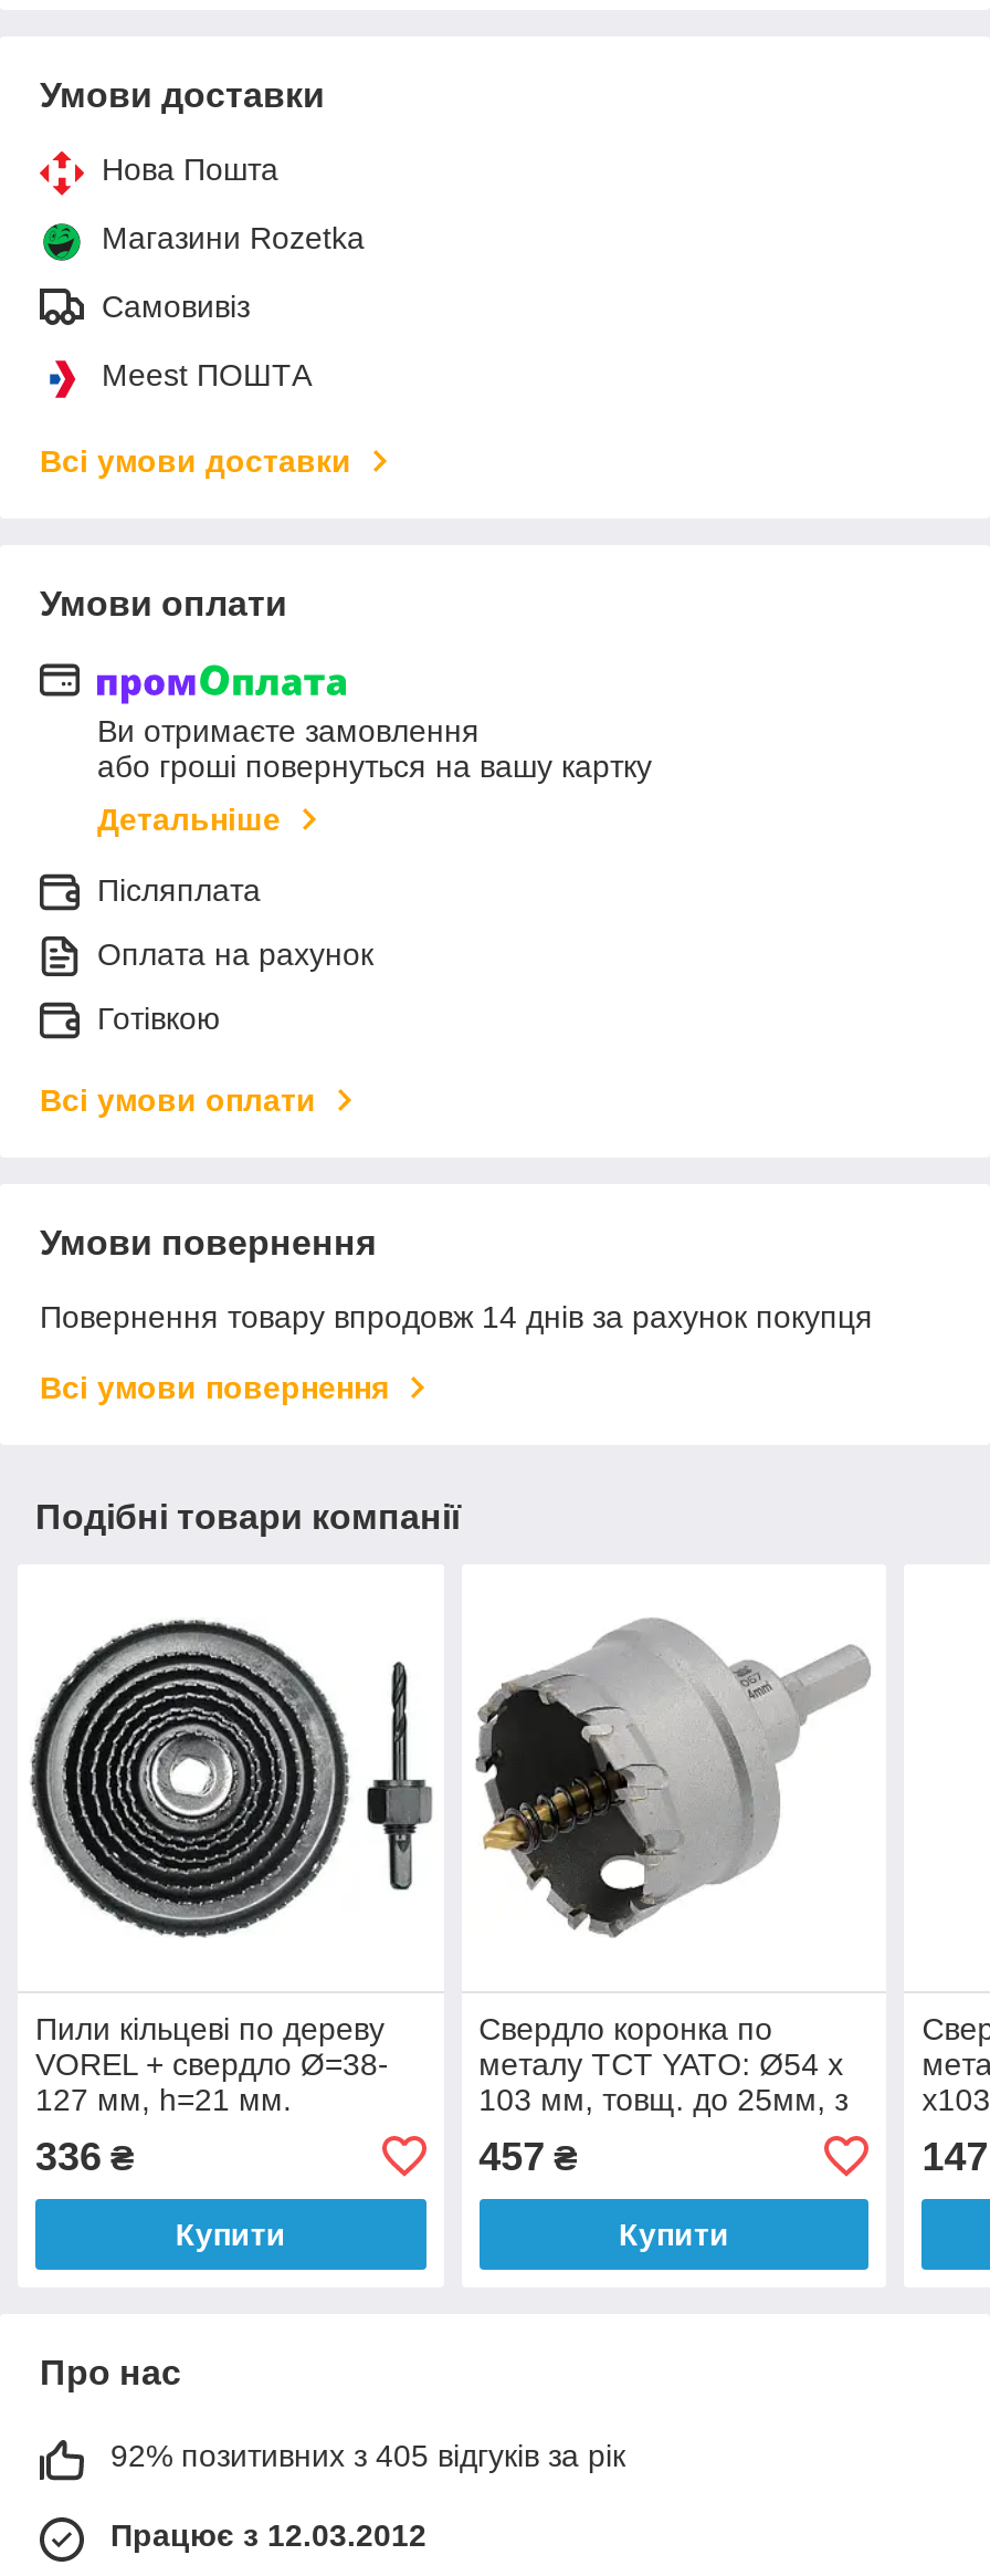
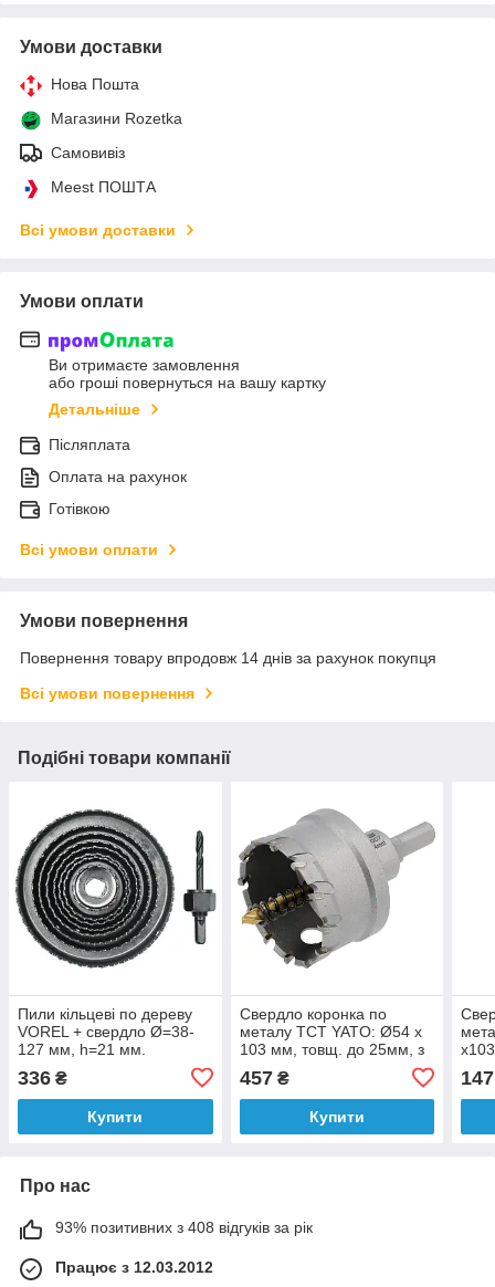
- 92% позитивних з 405 відгуків за рік
+ 93% позитивних з 408 відгуків за рік
